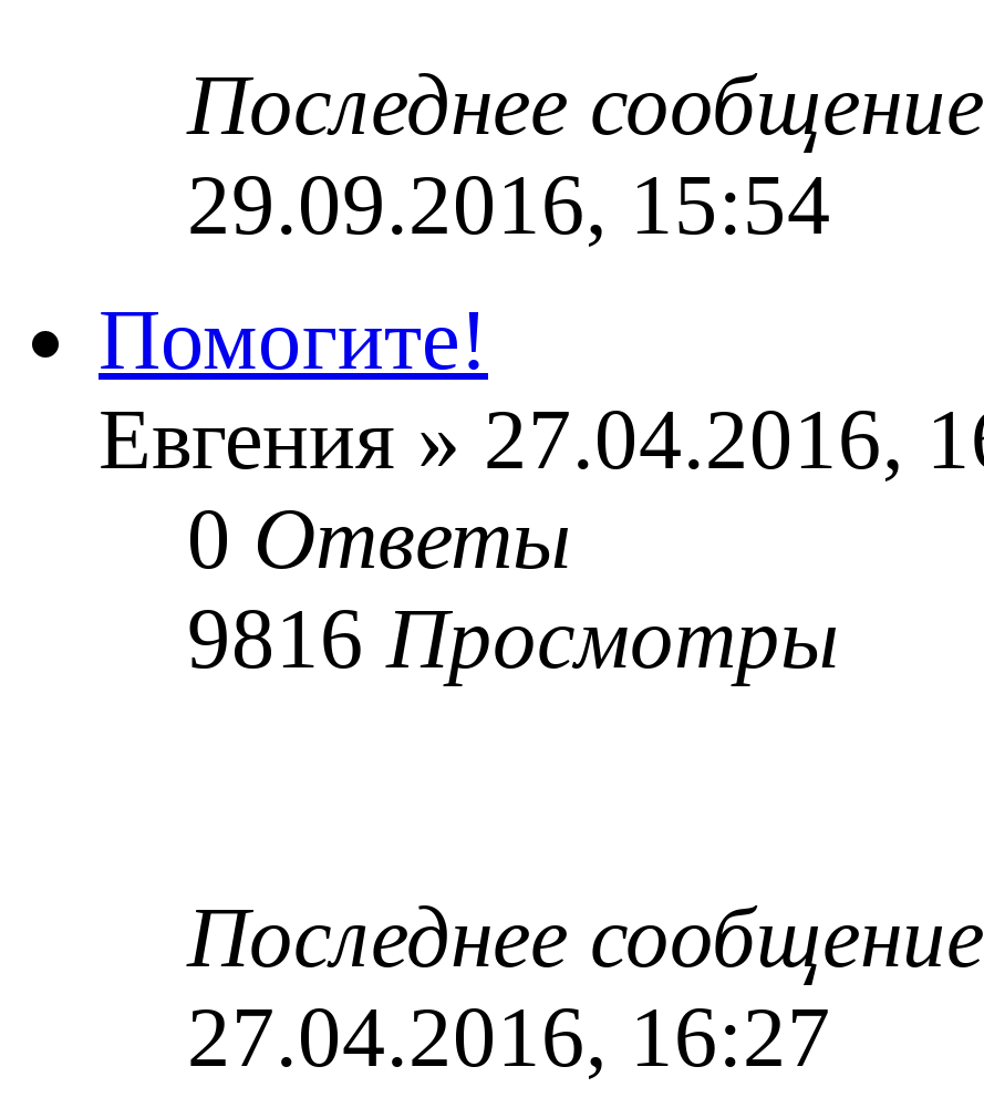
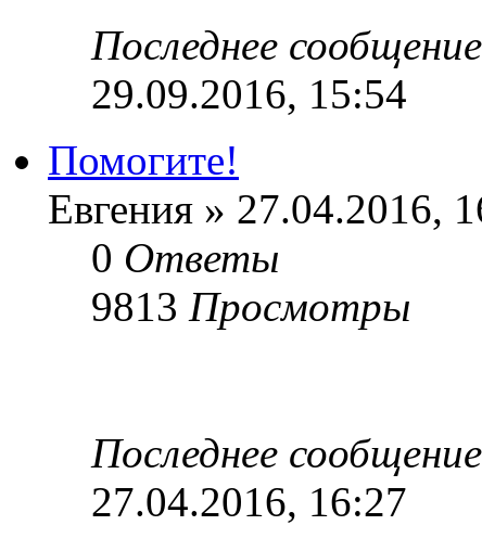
- 9816 Просмотры
+ 9813 Просмотры
